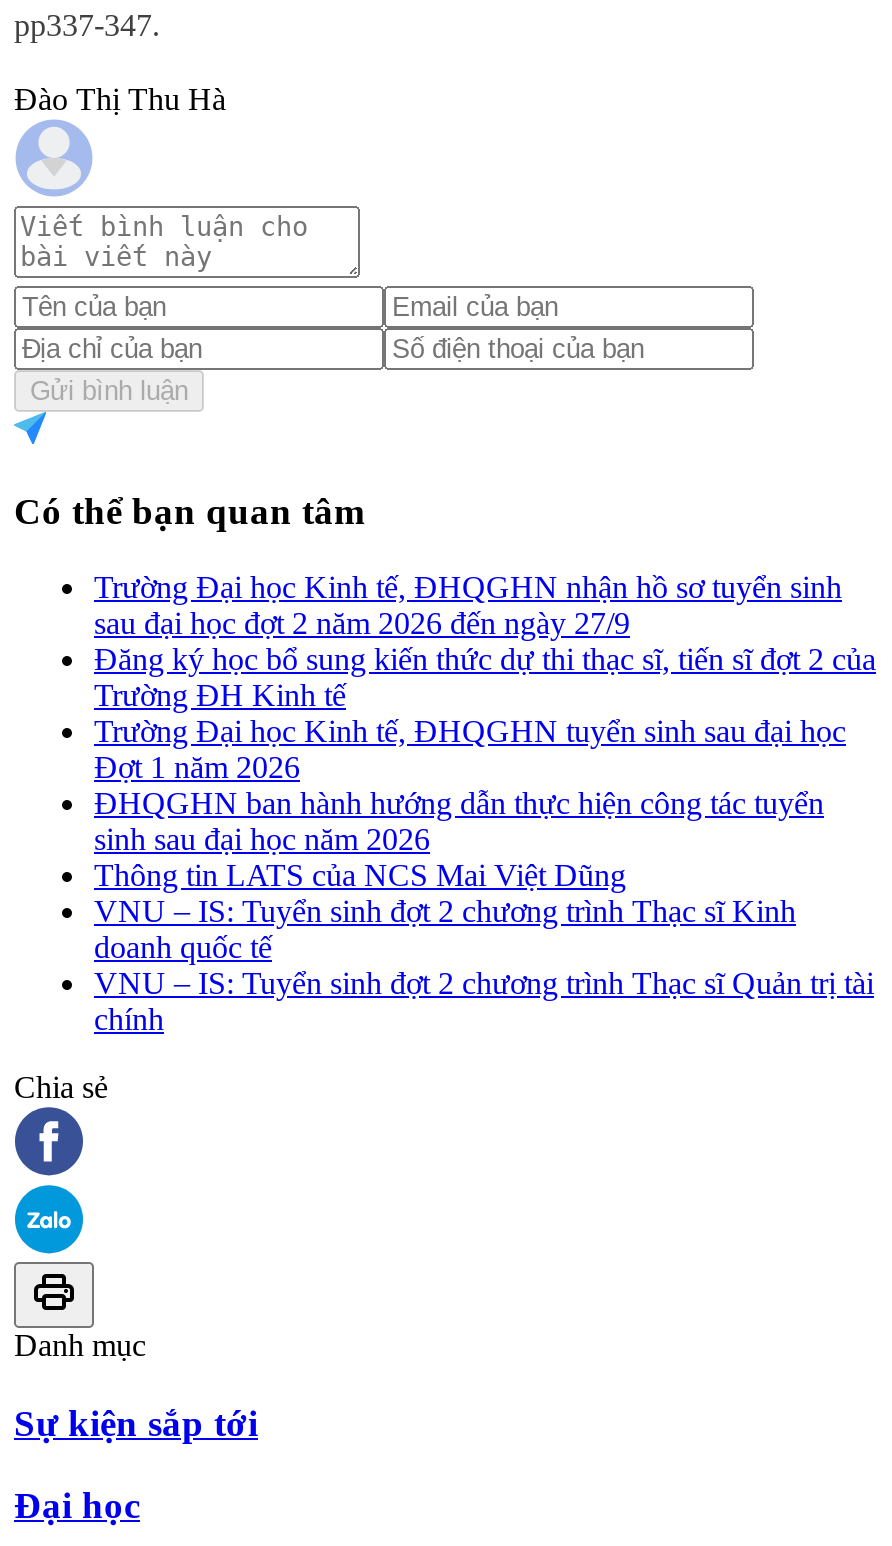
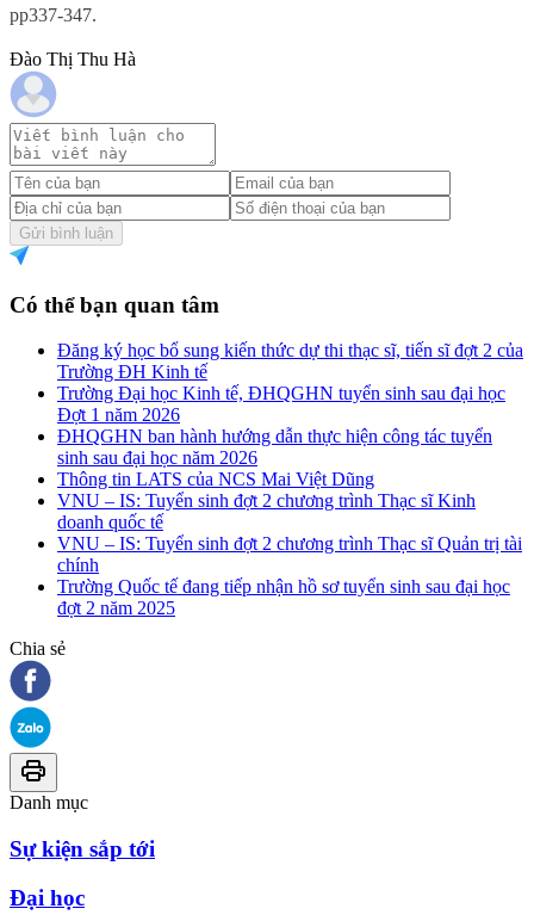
- Trường Đại học Kinh tế, ĐHQGHN nhận hồ sơ tuyển sinh
- sau đại học đợt 2 năm 2026 đến ngày 27/9

moved up: Đăng ký học bổ sung kiến thức dự thi thạc sĩ, tiến sĩ đợt 2 của | Trường ĐH Kinh tế | Trường Đại học Kinh tế, ĐHQGHN tuyển sinh sau đại học | ... | VNU – IS: Tuyển sinh đợt 2 chương trình Thạc sĩ Quản trị tài | chính

+ Trường Quốc tế đang tiếp nhận hồ sơ tuyển sinh sau đại học
+ đợt 2 năm 2025
